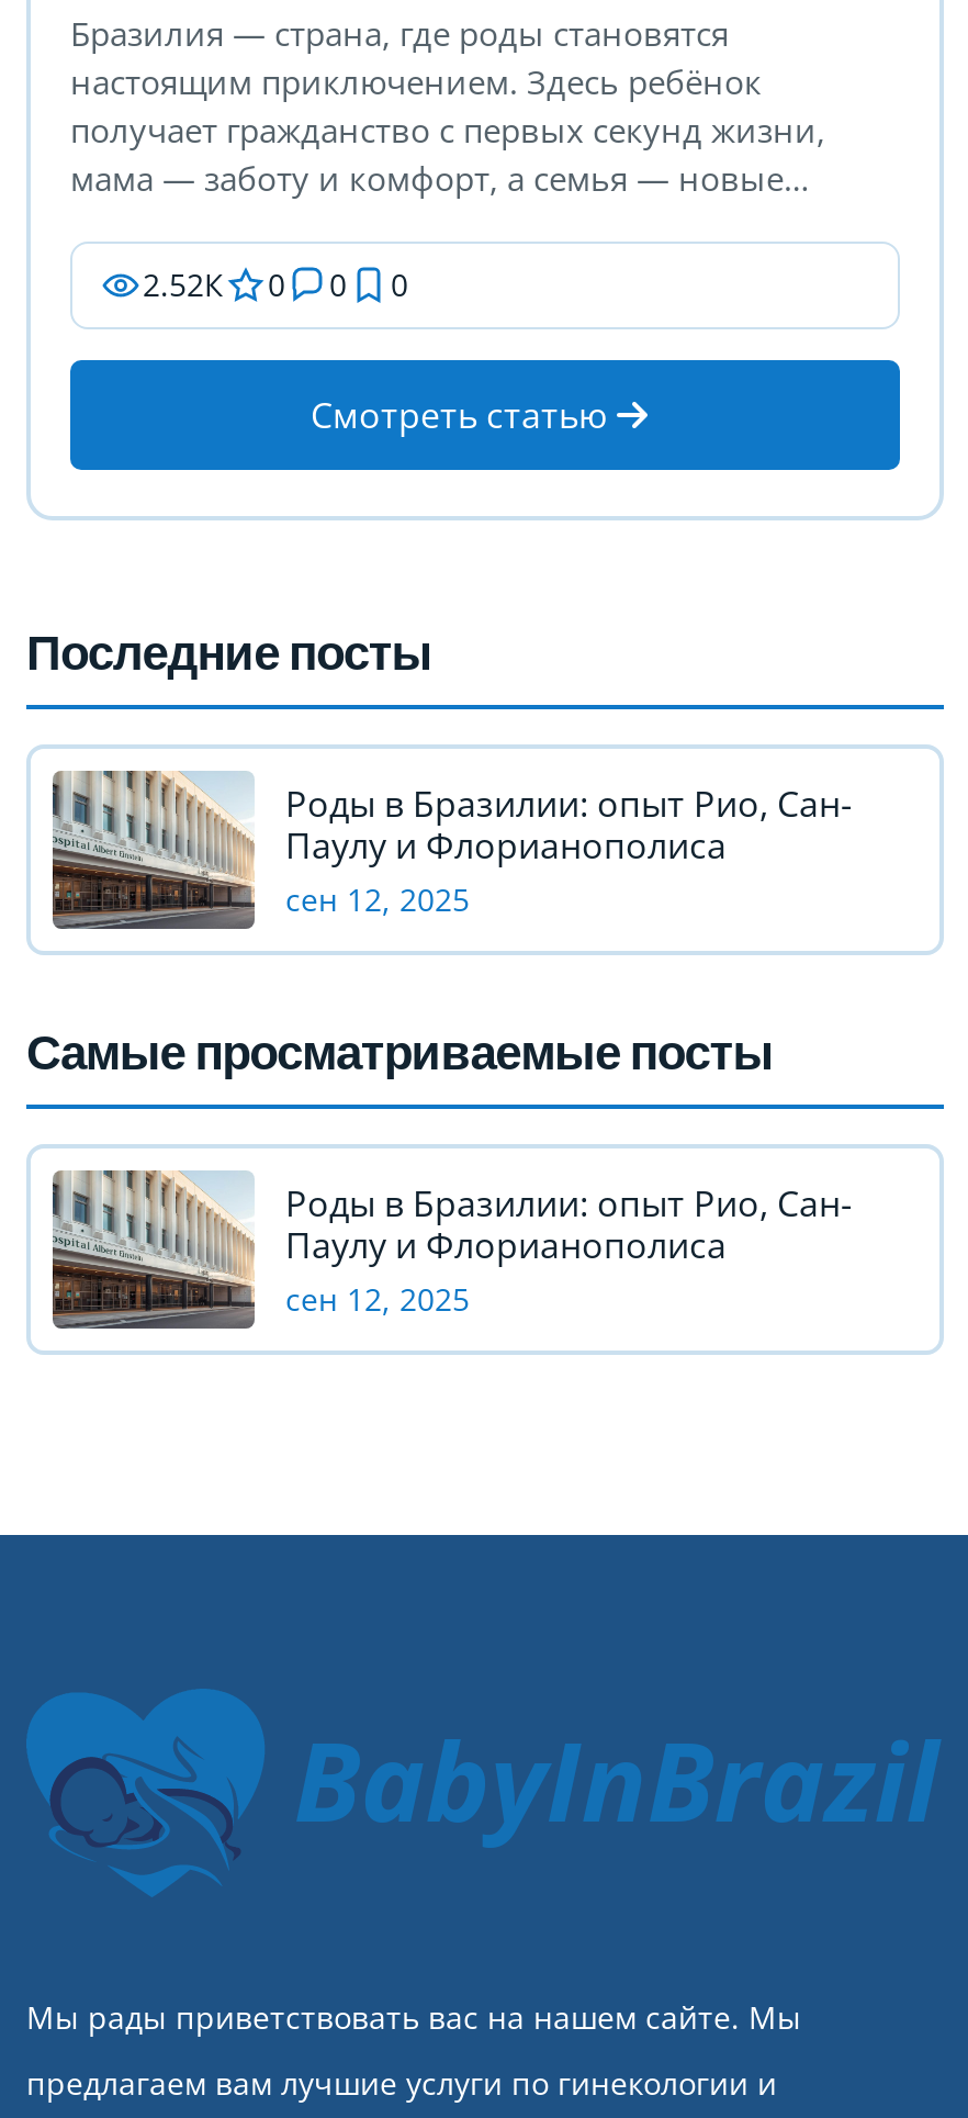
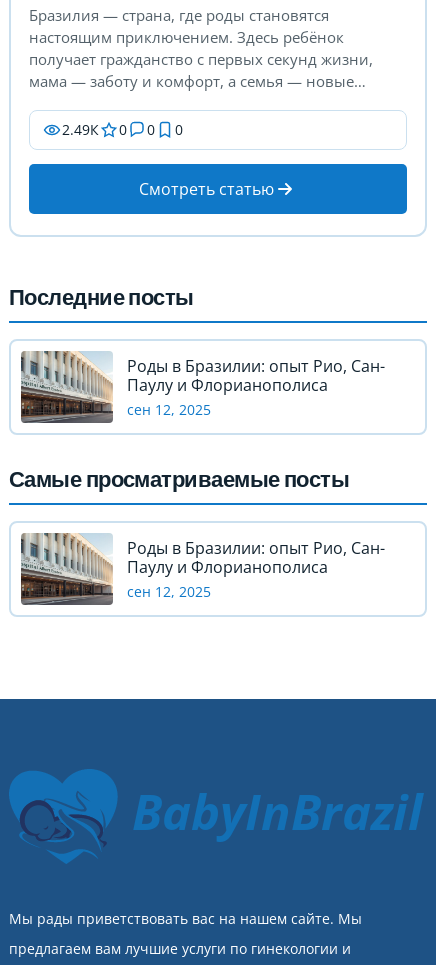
- 2.52К 0 0 0
+ 2.49К 0 0 0
